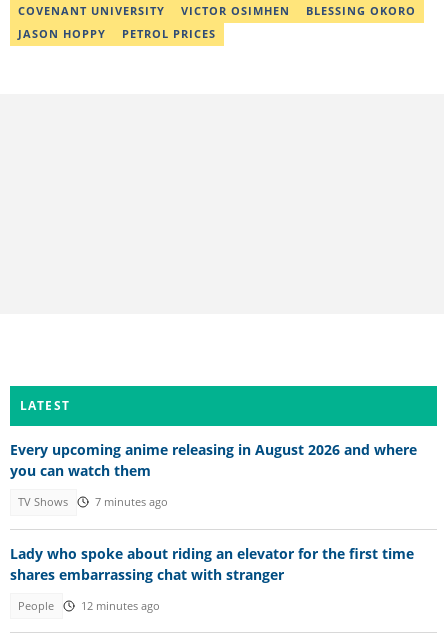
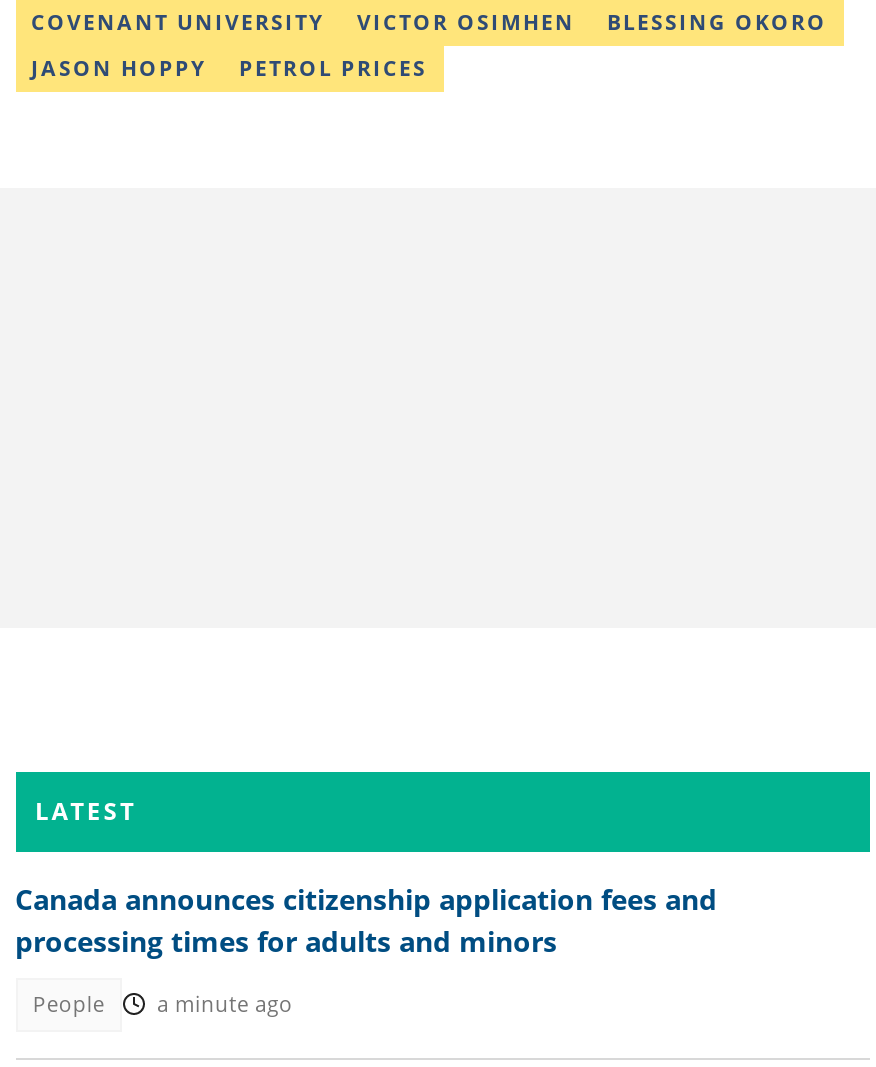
- Every upcoming anime releasing in August 2026 and where
- you can watch them
- TV Shows
- 7 minutes ago
- Lady who spoke about riding an elevator for the first time
- shares embarrassing chat with stranger
+ Canada announces citizenship application fees and
+ processing times for adults and minors

- 12 minutes ago
+ a minute ago
